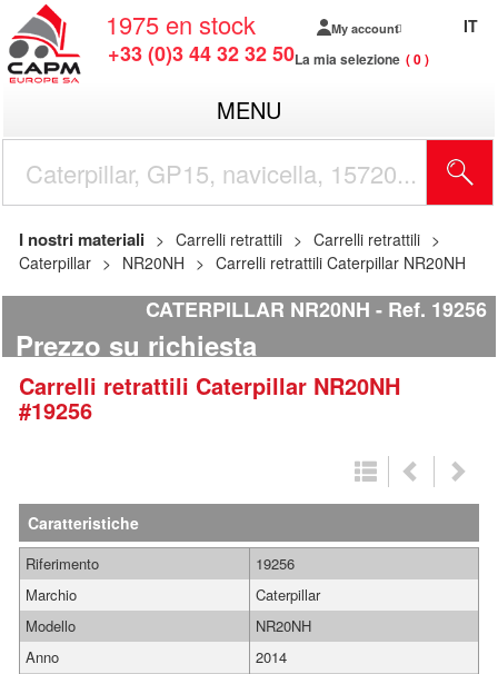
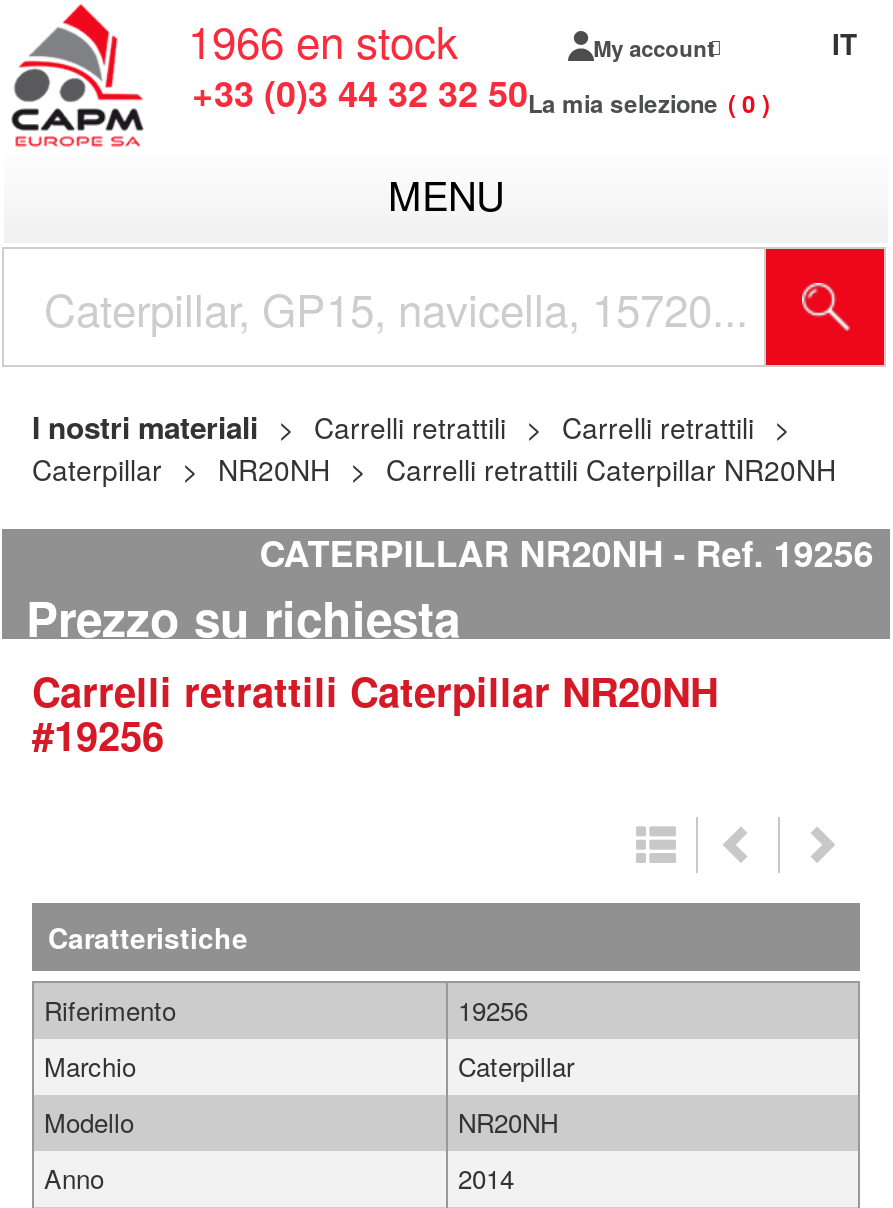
- 1975 en stock
+ 1966 en stock
